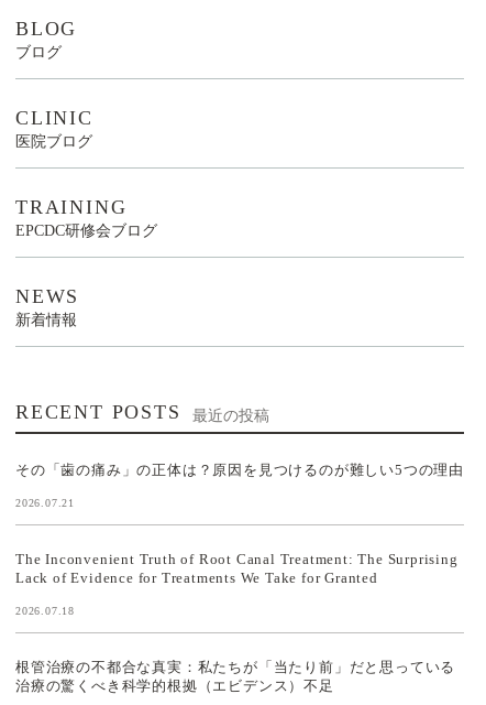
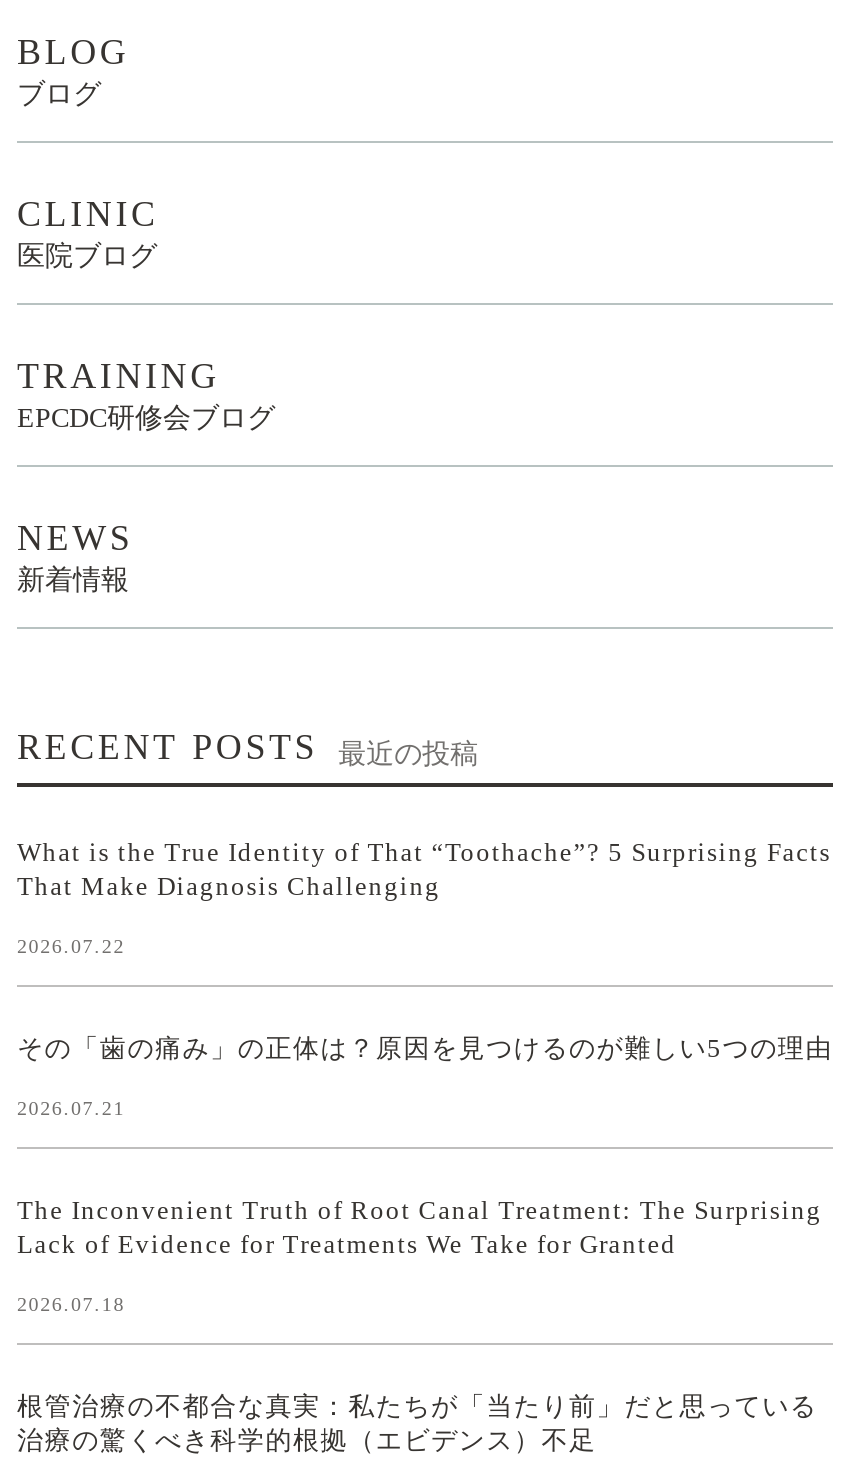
+ What is the True Identity of That “Toothache”? 5 Surprising Facts
+ That Make Diagnosis Challenging
+ 2026.07.22
